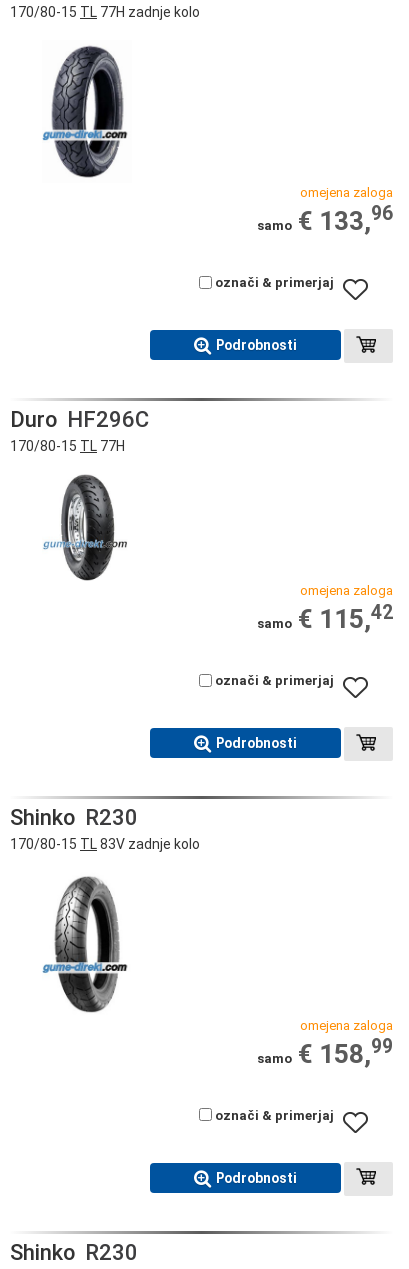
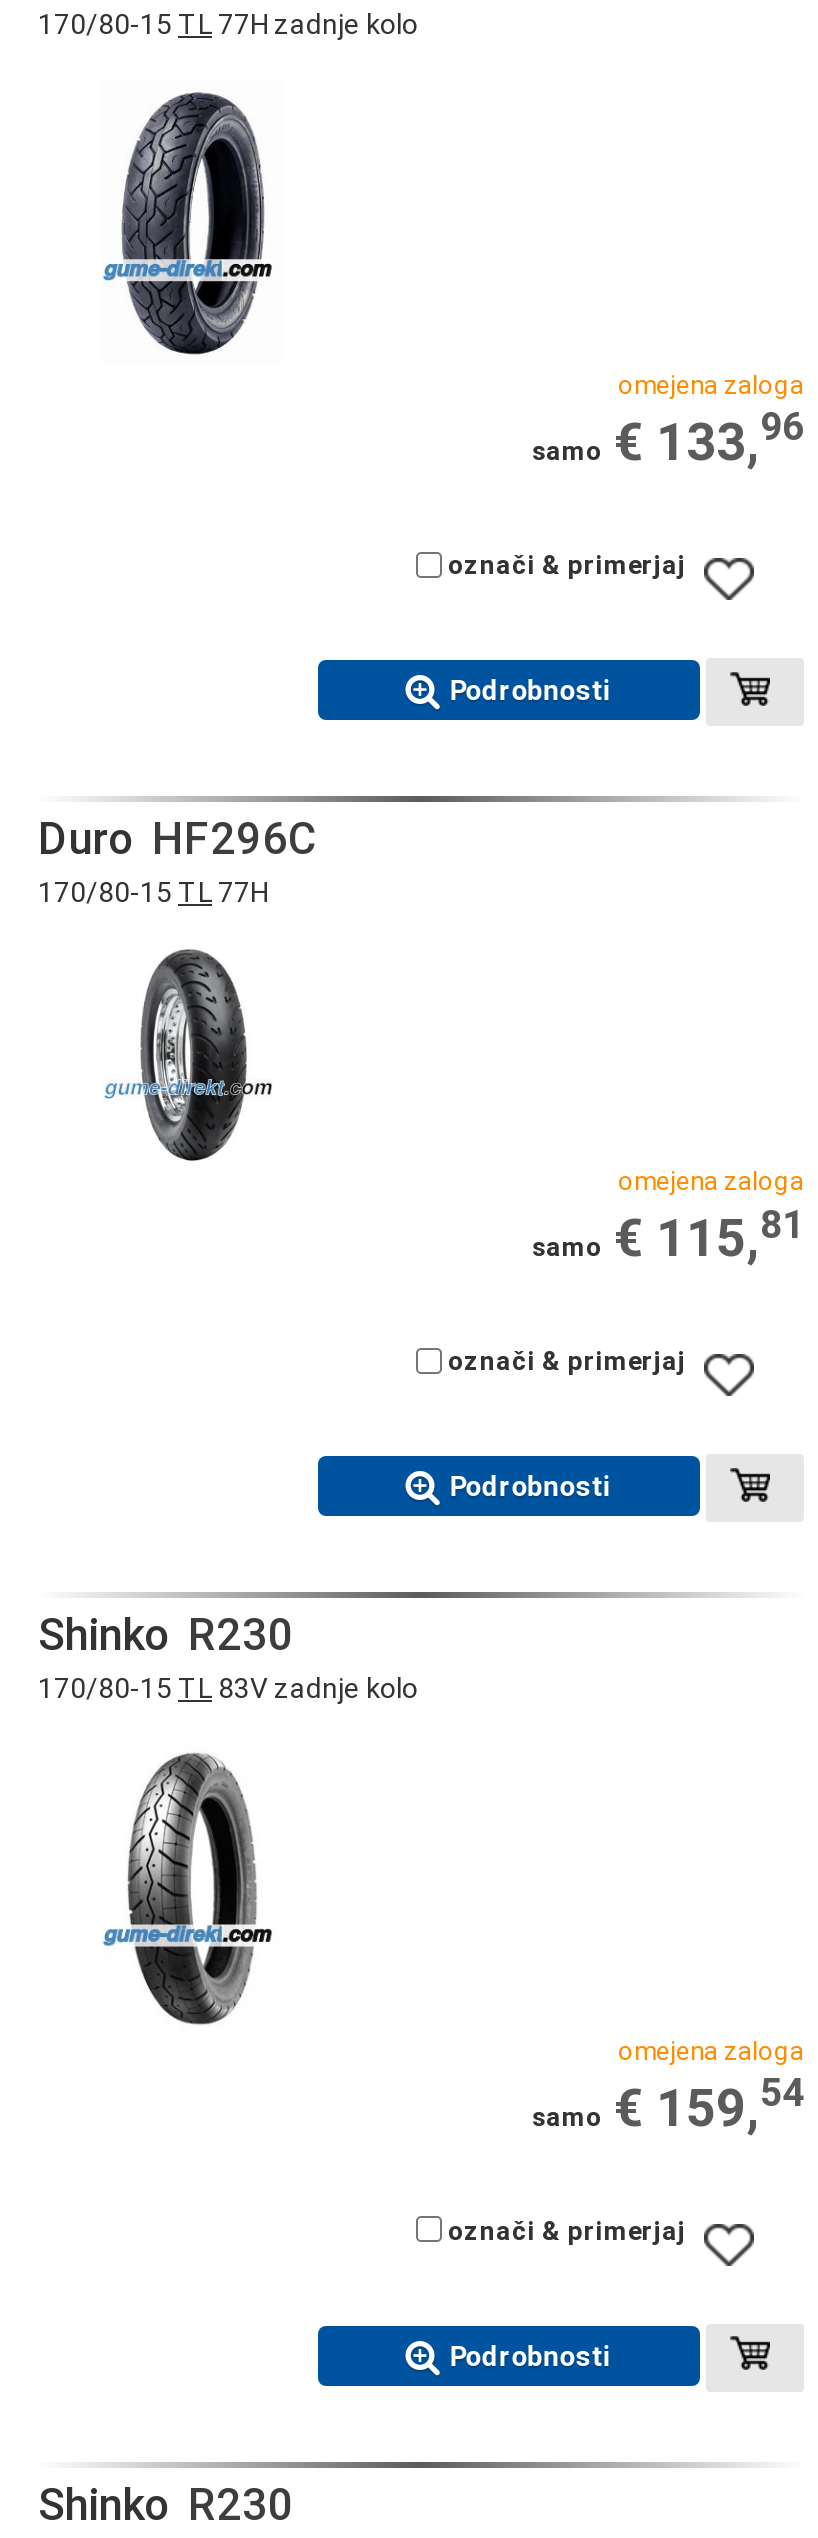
- samo € 115,42
+ samo € 115,81

- samo € 158,99
+ samo € 159,54
